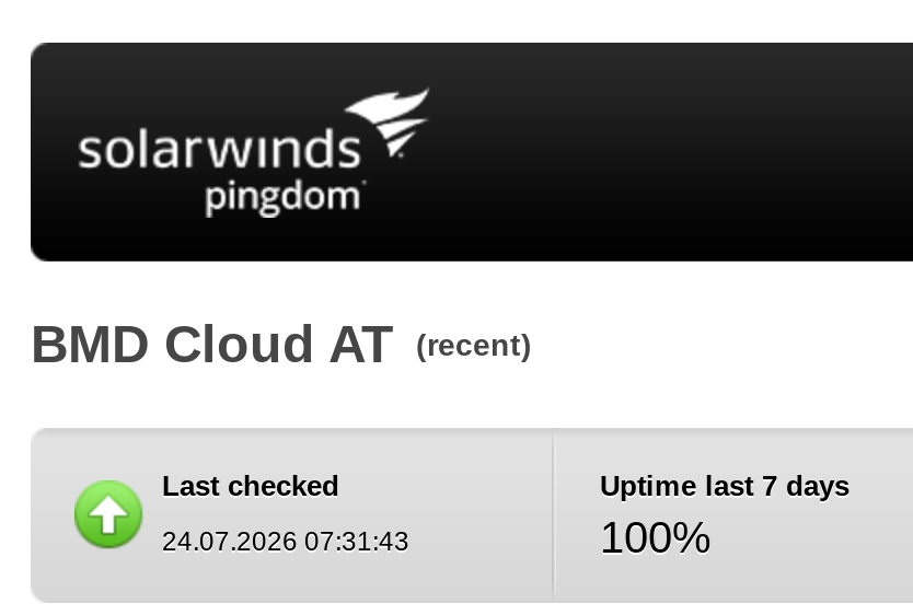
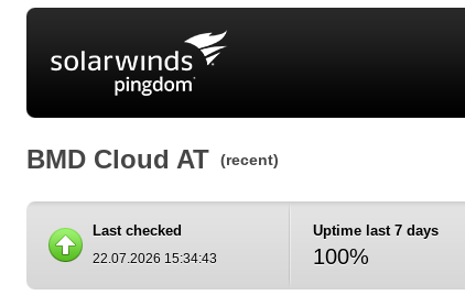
- 24.07.2026 07:31:43
+ 22.07.2026 15:34:43
